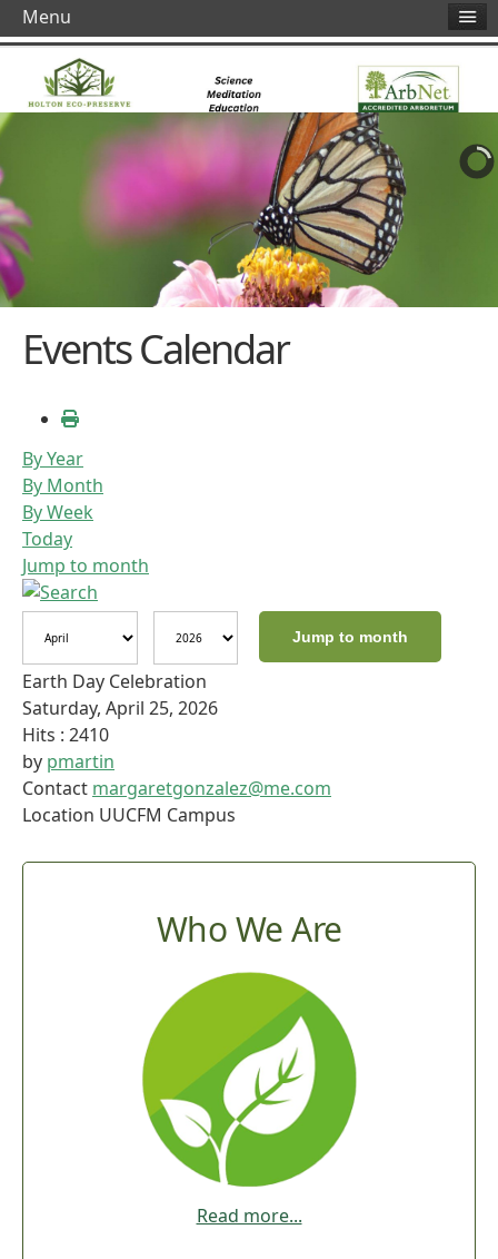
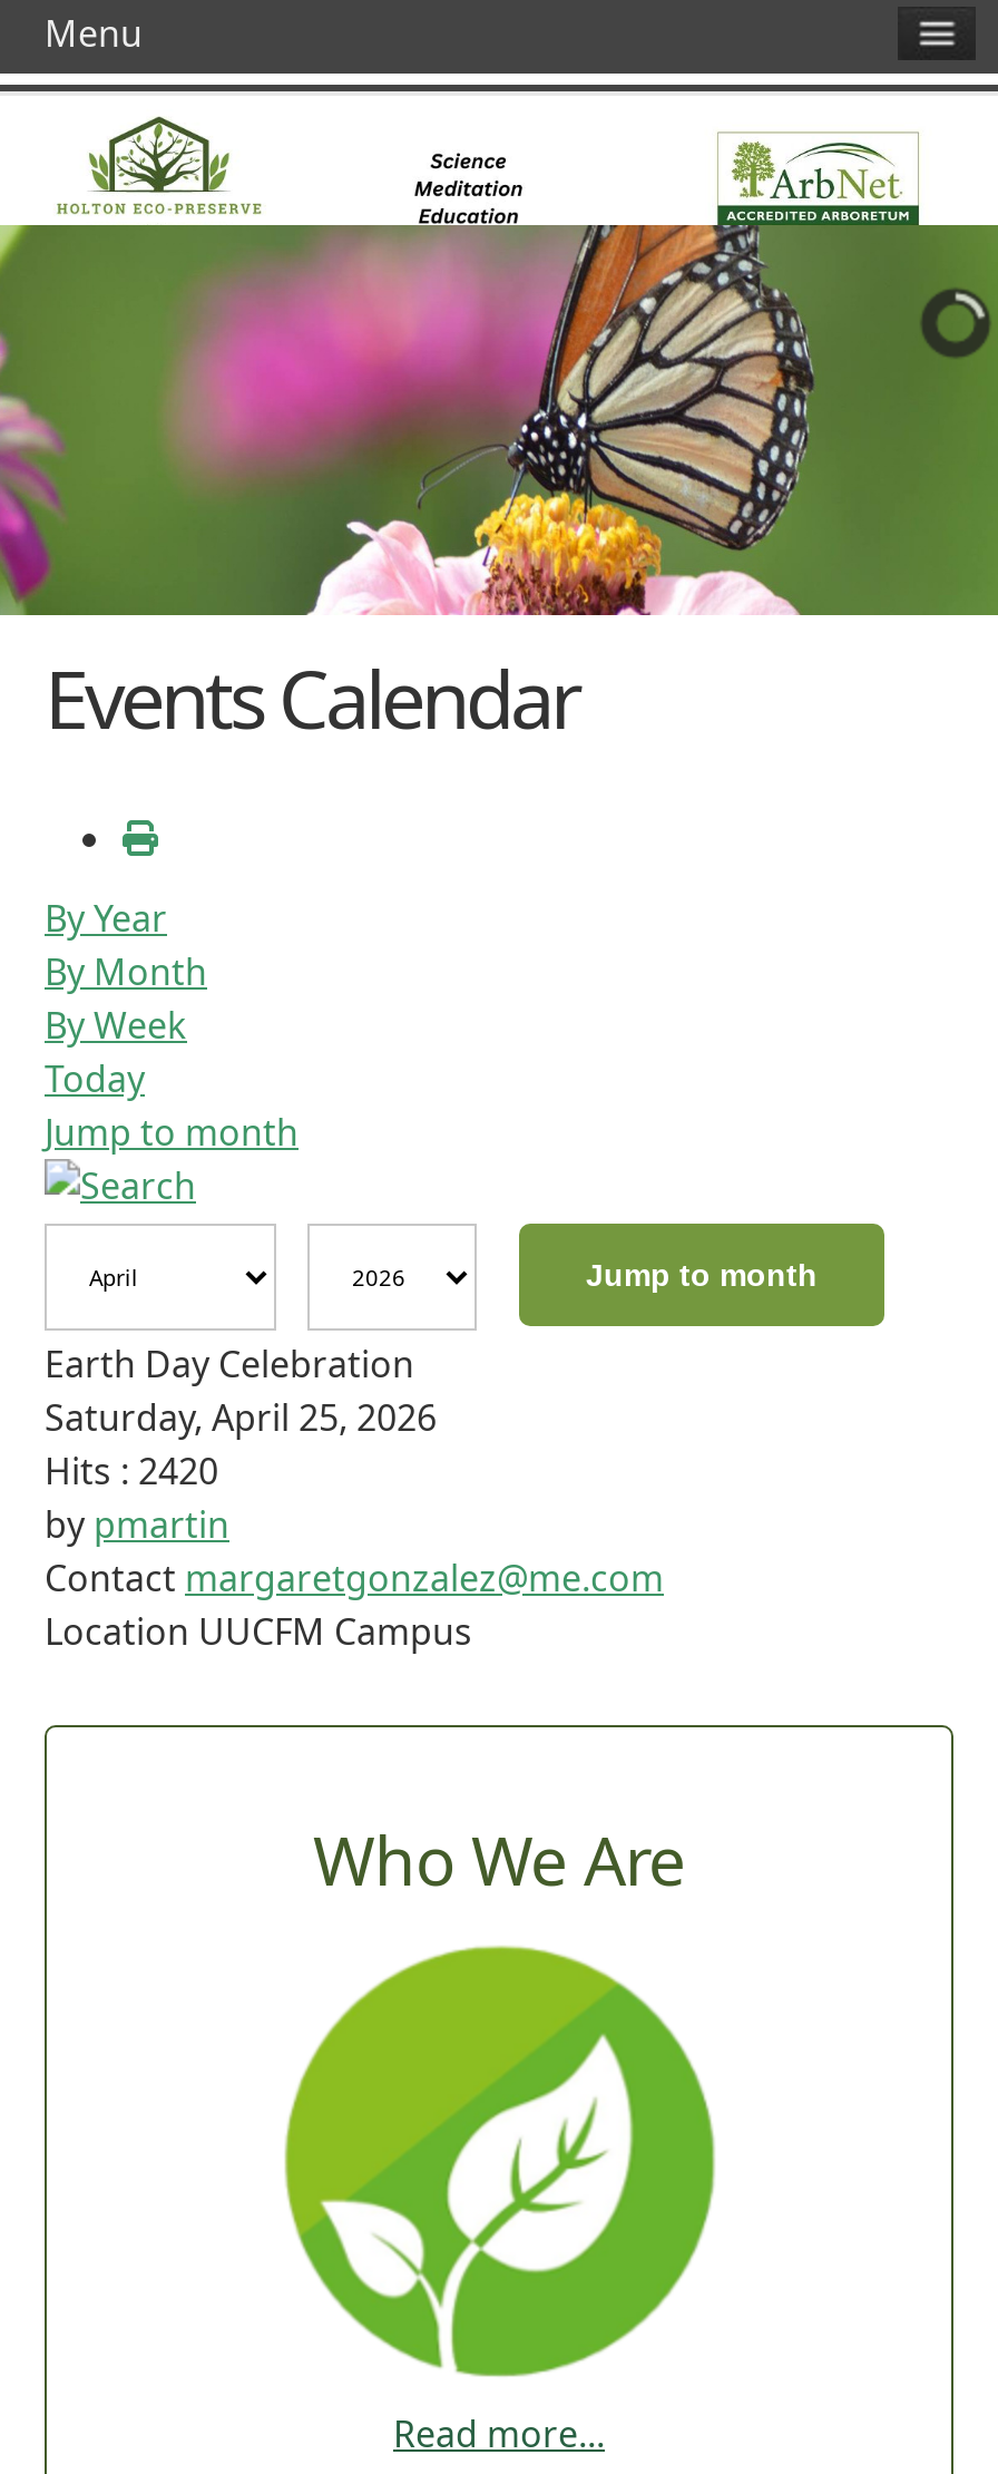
- Hits: 2410
+ Hits: 2420
